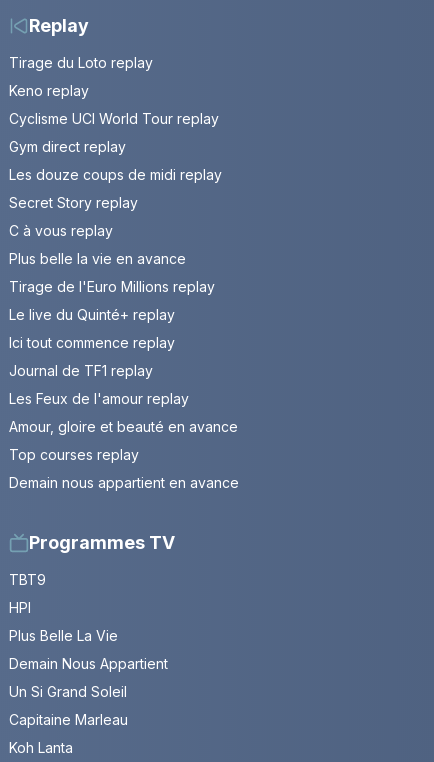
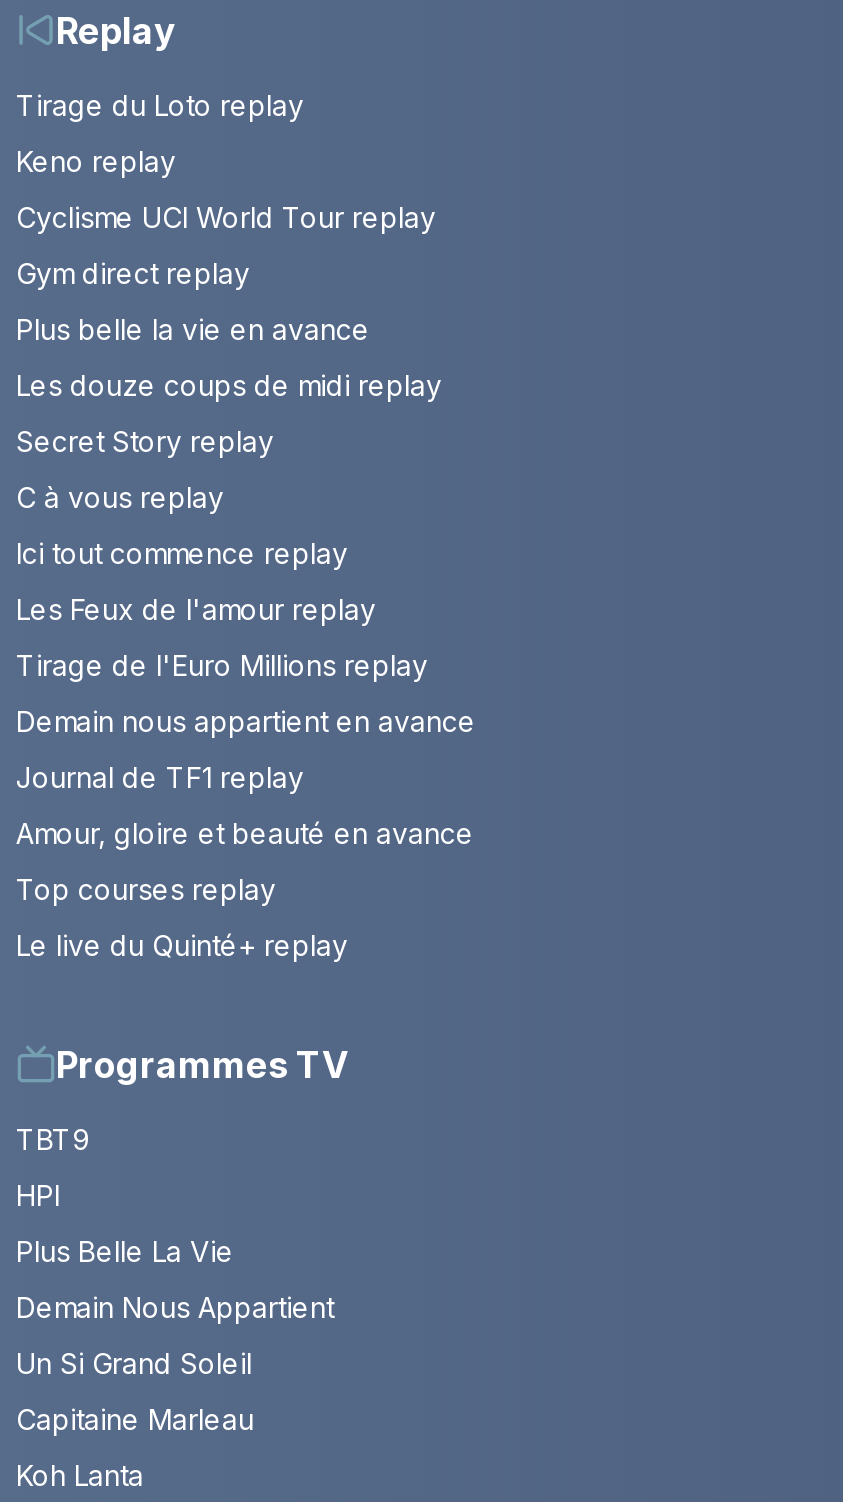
moved down: Les douze coups de midi replay | Secret Story replay | C à vous replay

moved up: Plus belle la vie en avance

moved down: Tirage de l'Euro Millions replay

moved down: Le live du Quinté+ replay

moved up: Ici tout commence replay

moved down: Journal de TF1 replay

moved up: Les Feux de l'amour replay

moved up: Demain nous appartient en avance
